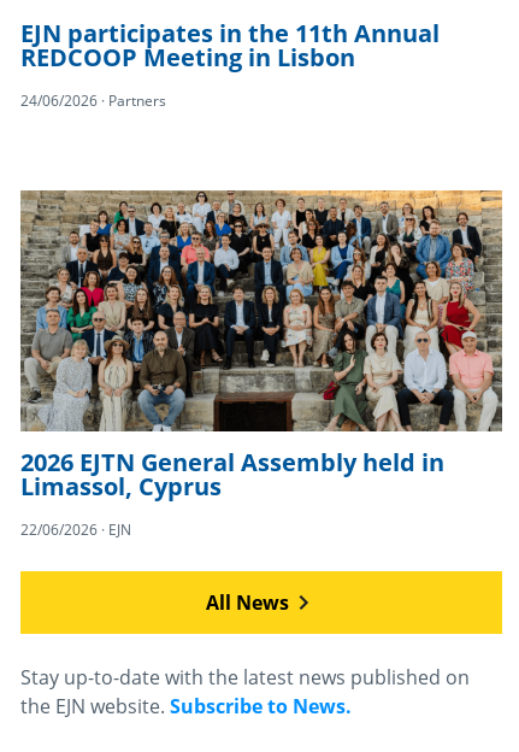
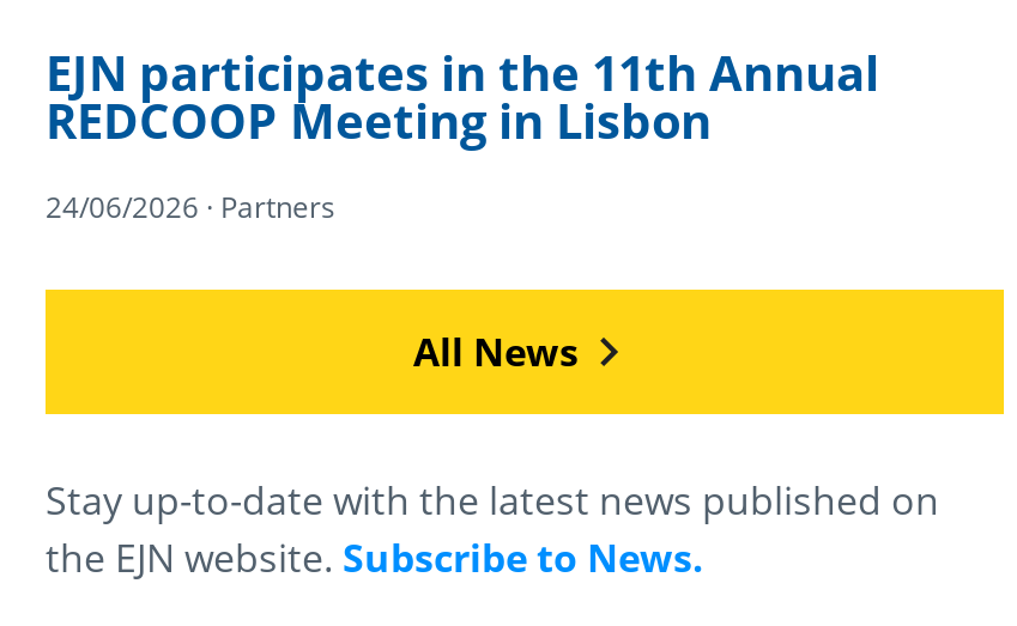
- [image]
- 2026 EJTN General Assembly held in
- Limassol, Cyprus
- 22/06/2026 · EJN
